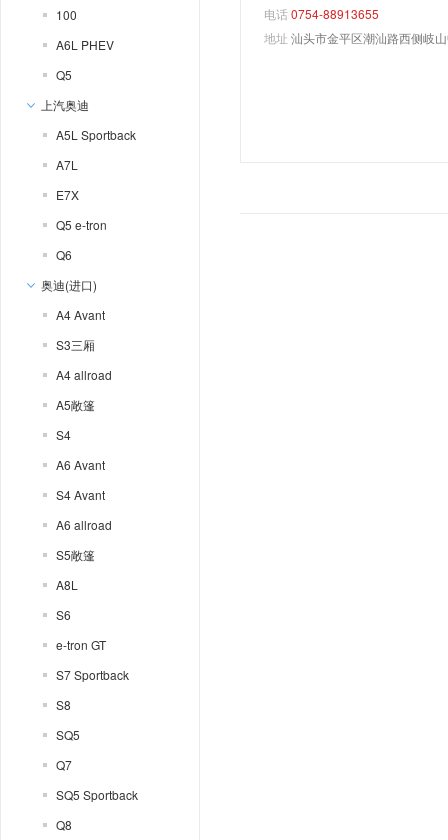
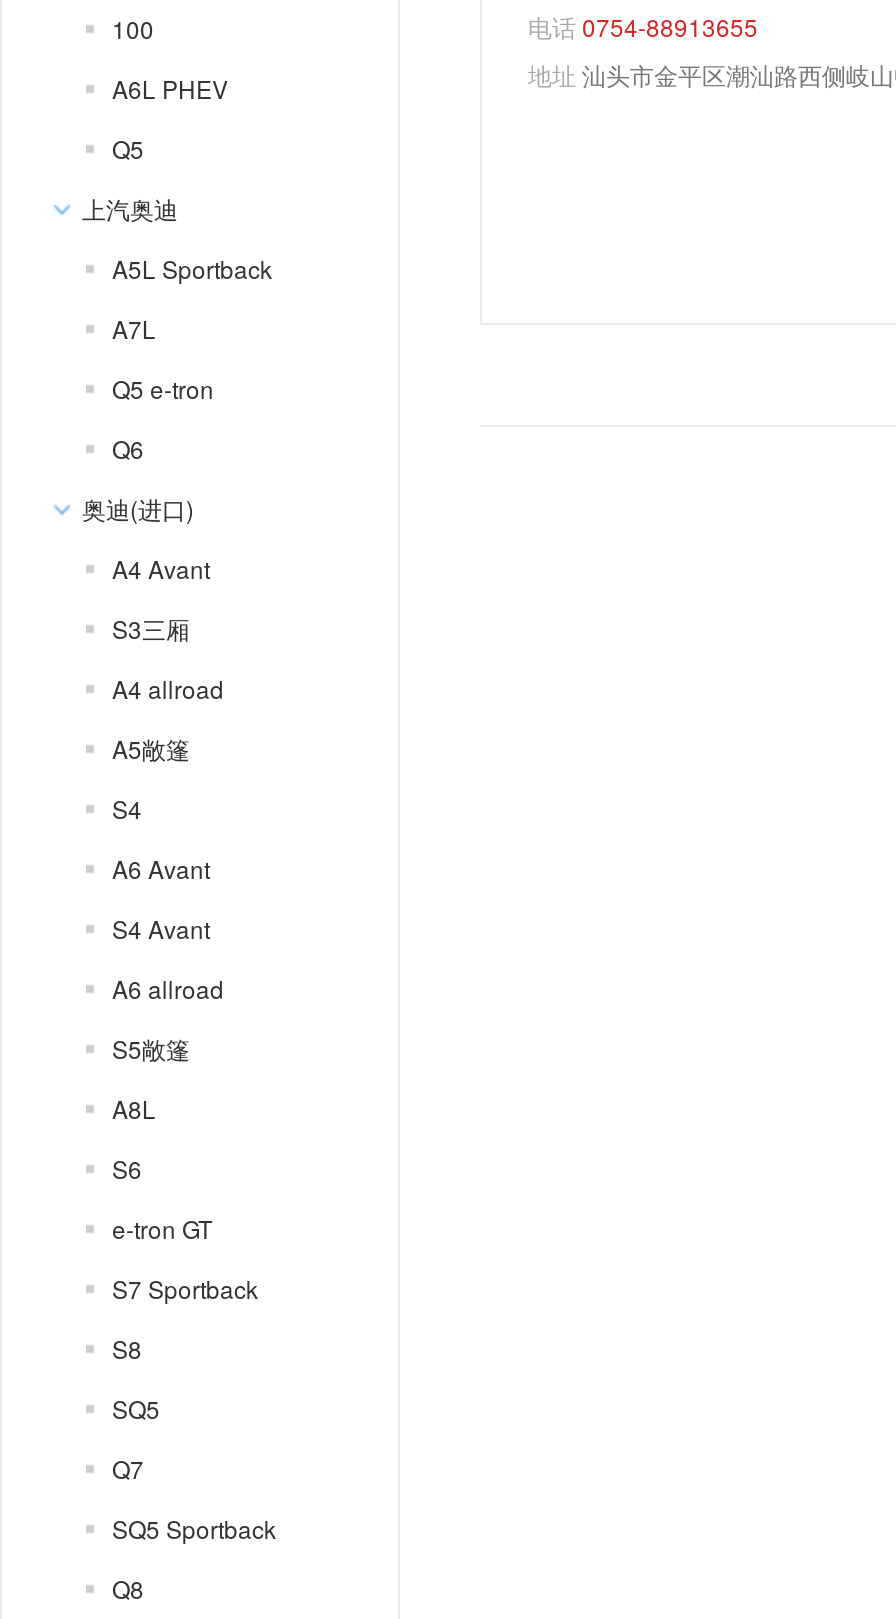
- E7X
